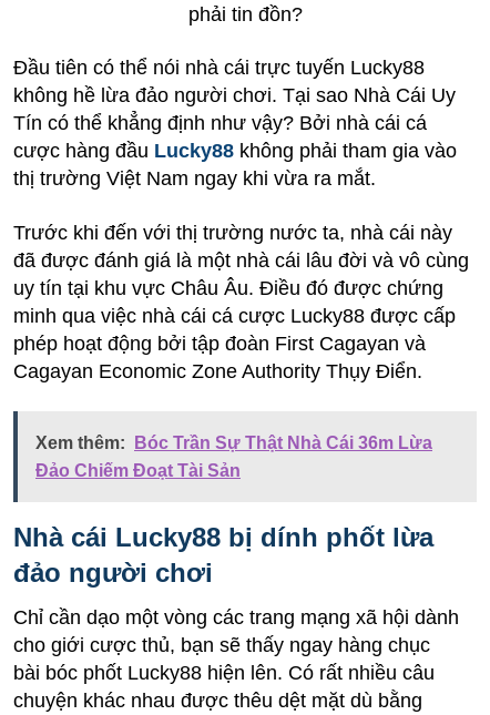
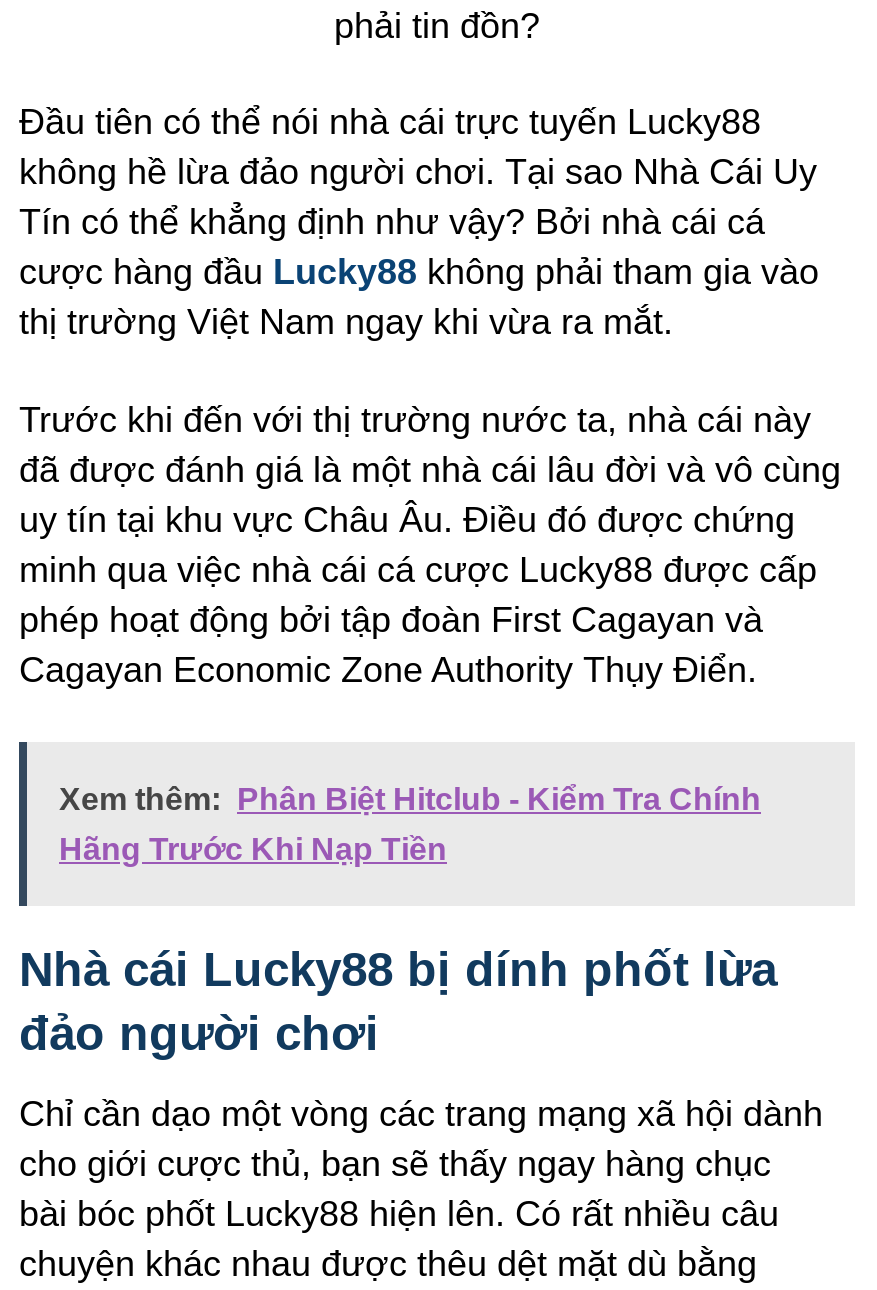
- Xem thêm: Bóc Trần Sự Thật Nhà Cái 36m Lừa
+ Xem thêm: Phân Biệt Hitclub - Kiểm Tra Chính

- Đảo Chiếm Đoạt Tài Sản
+ Hãng Trước Khi Nạp Tiền
